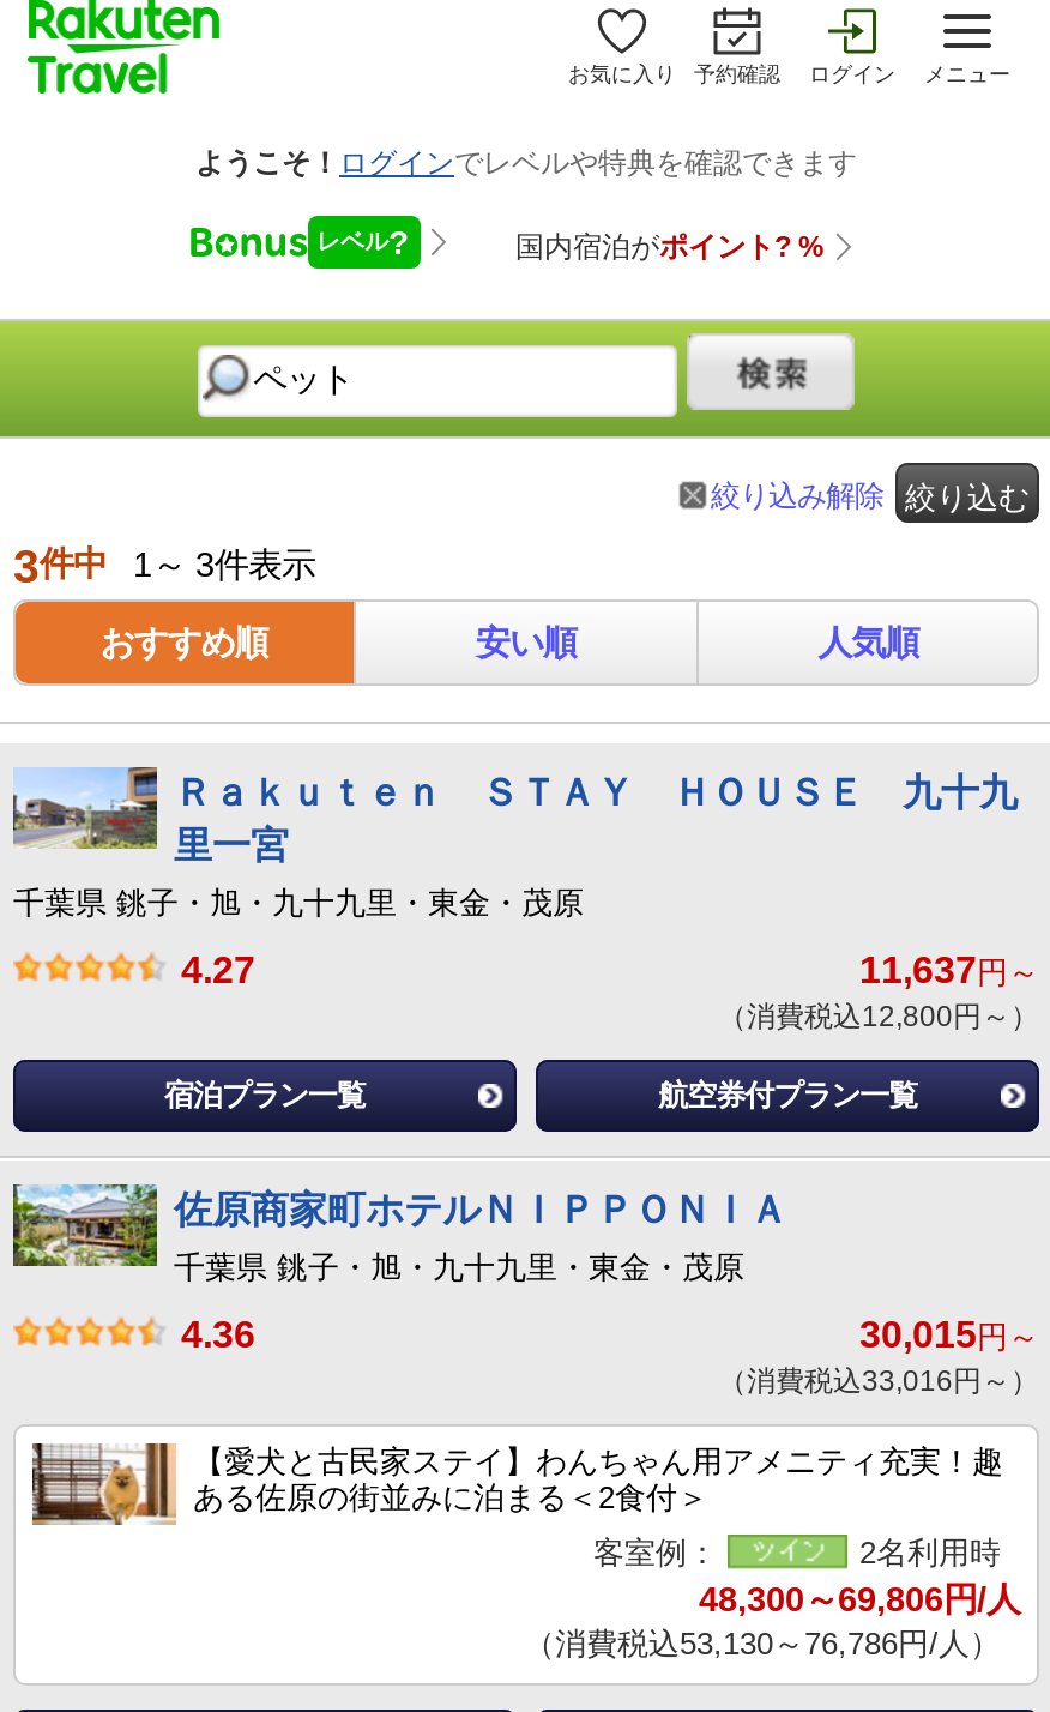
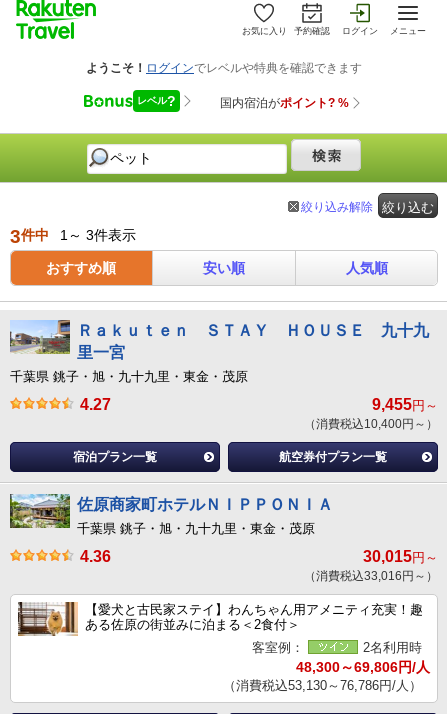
- 11,637円～
+ 9,455円～

- （消費税込12,800円～）
+ （消費税込10,400円～）
